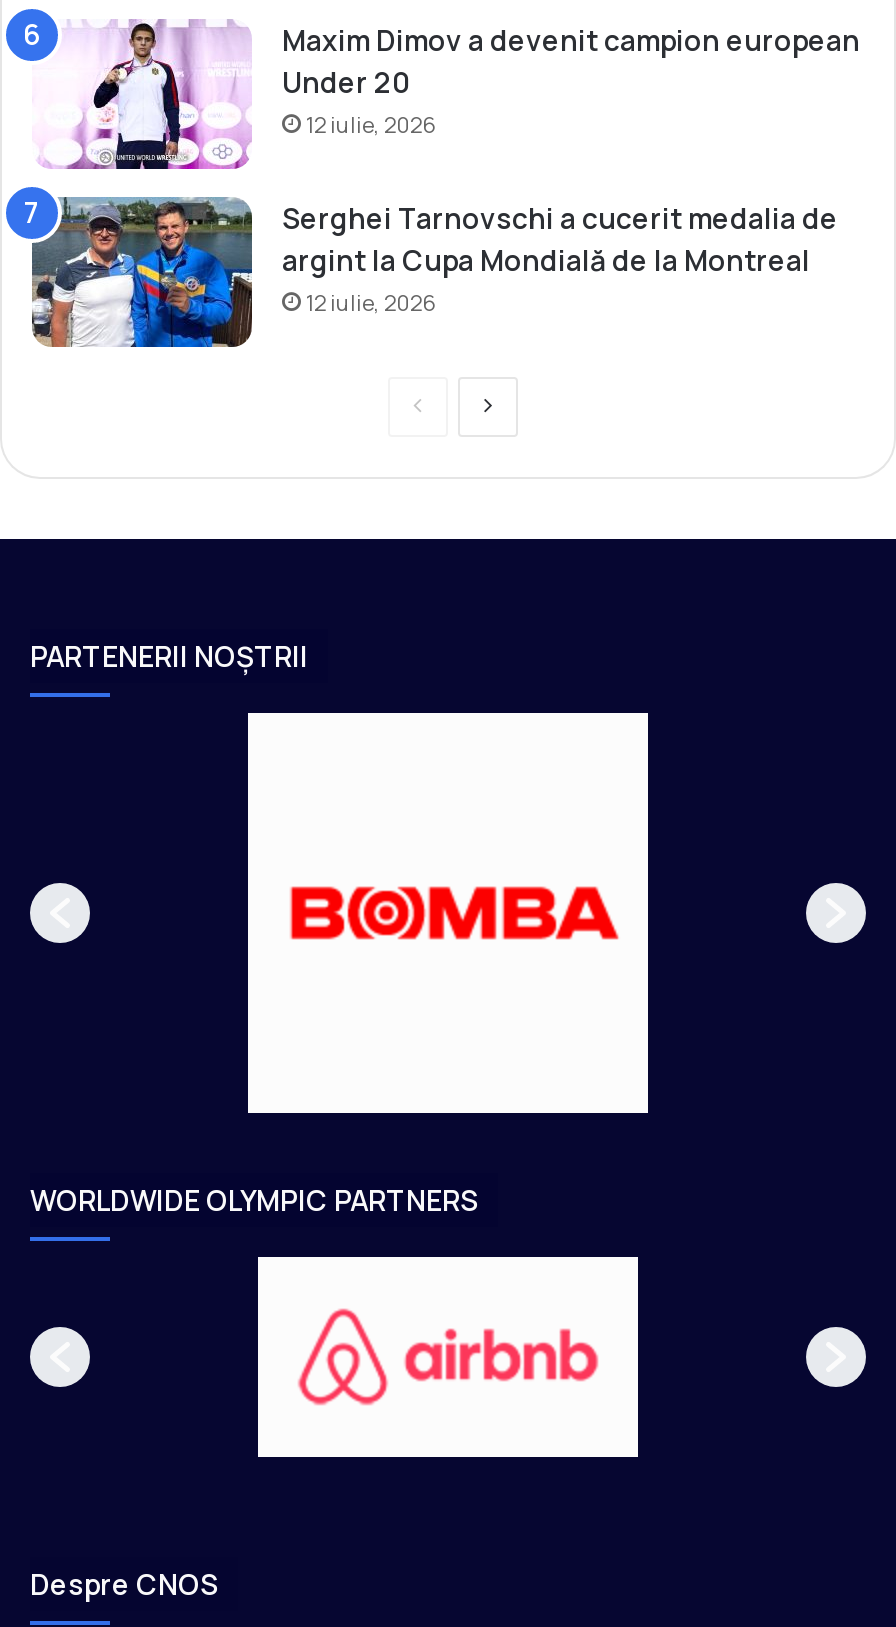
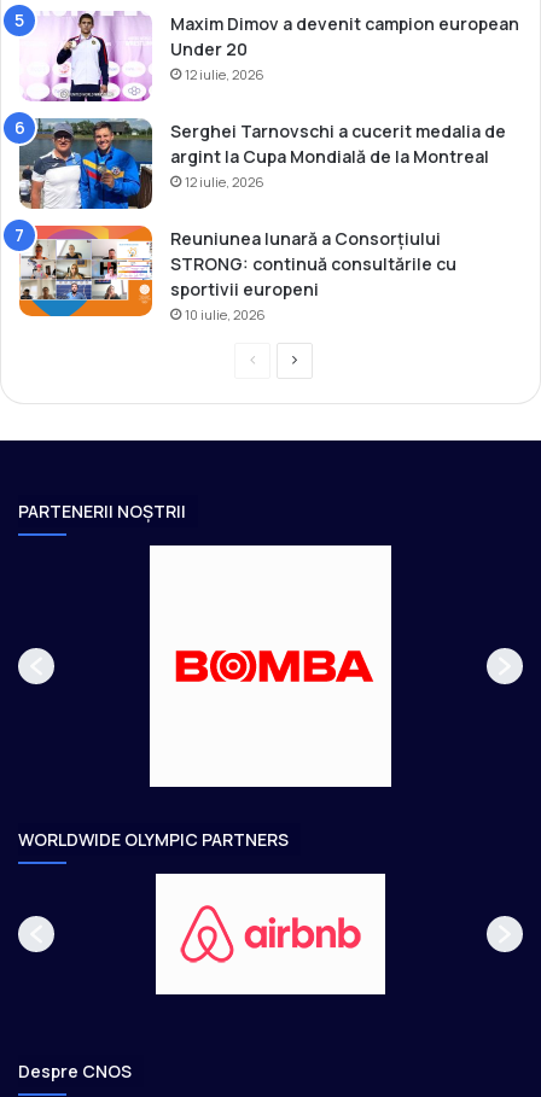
+ [image]
+ Reuniunea lunară a Consorțiului
+ STRONG: continuă consultările cu
+ sportivii europeni
+ 10 iulie, 2026
